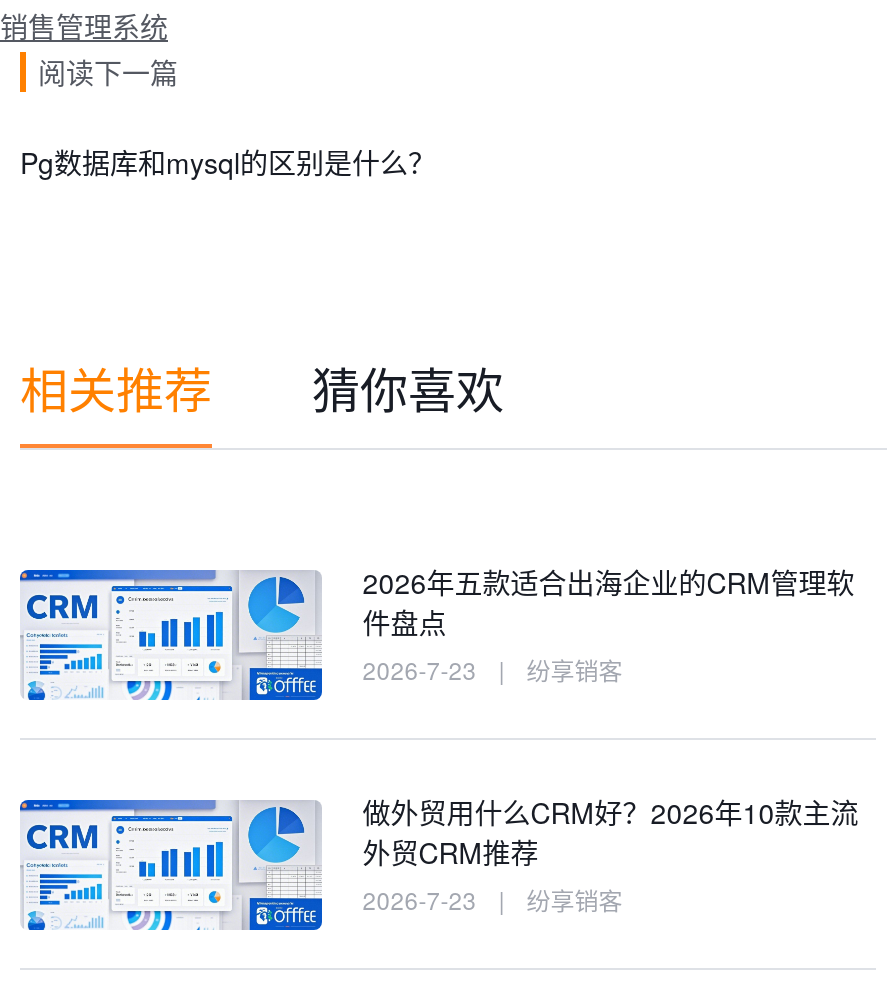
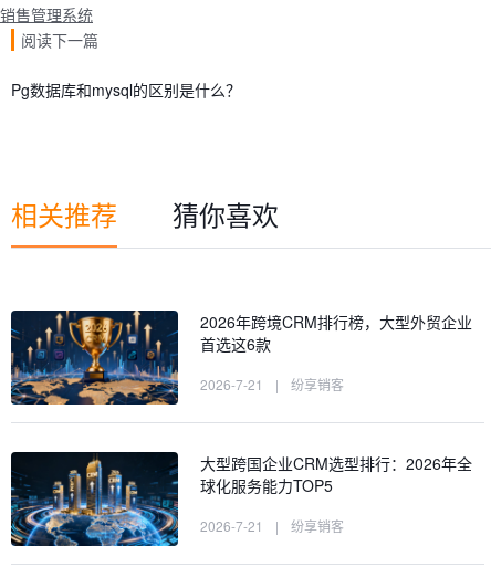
- [image]
- 2026年五款适合出海企业的CRM管理软
- 件盘点
- 2026-7-23
+ [image]
+ 2026年跨境CRM排行榜，大型外贸企业
+ 首选这6款
+ 2026-7-21

- [image]
- 做外贸用什么CRM好？2026年10款主流
- 外贸CRM推荐
- 2026-7-23
+ [image]
+ 大型跨国企业CRM选型排行：2026年全
+ 球化服务能力TOP5
+ 2026-7-21
